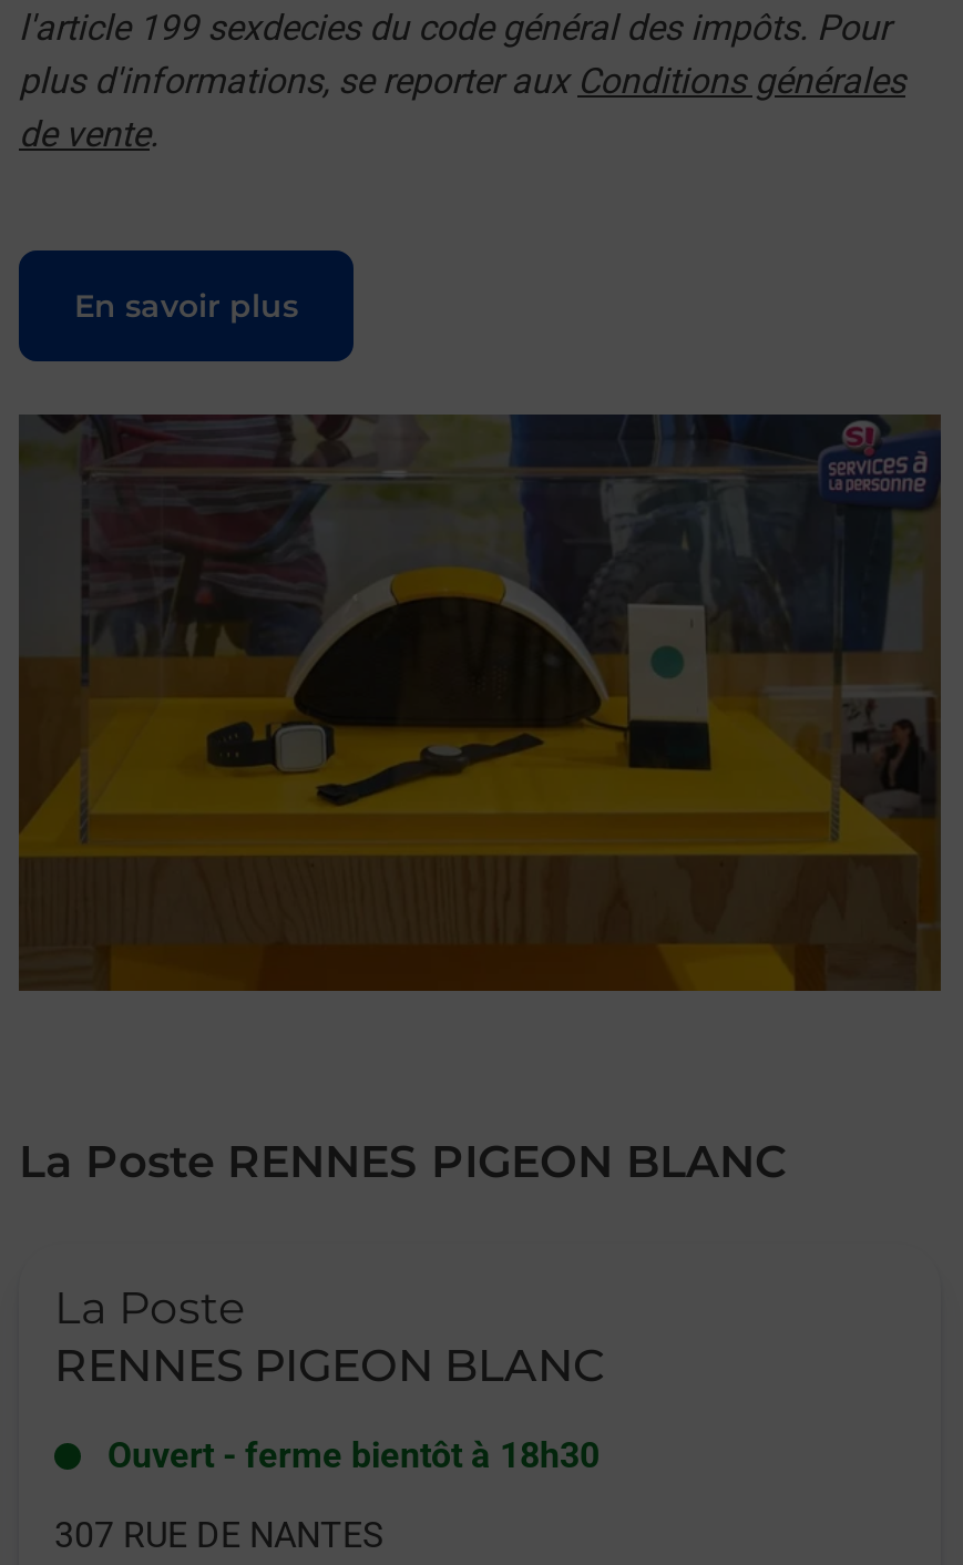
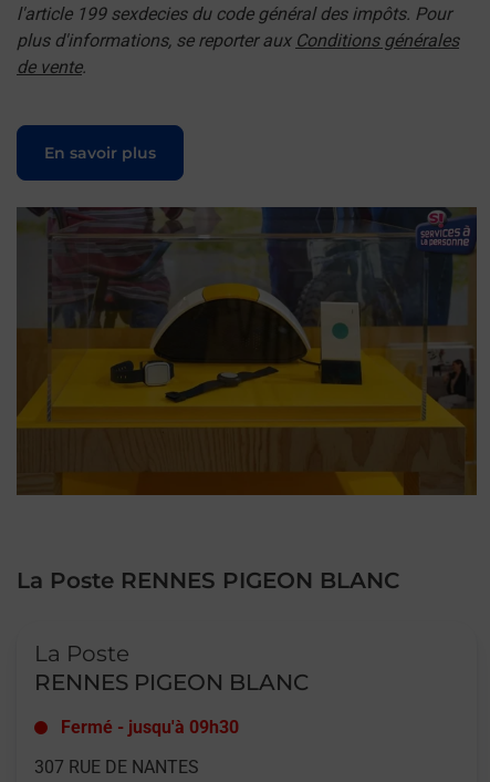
- Ouvert - ferme bientôt à 18h30
+ Fermé - jusqu'à 09h30
